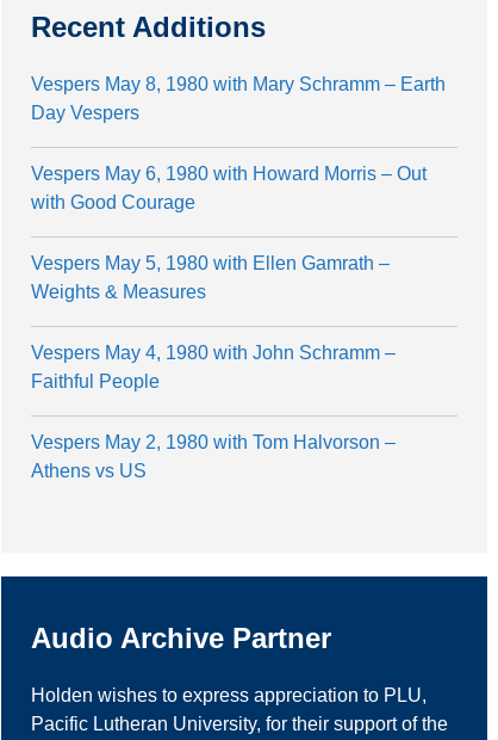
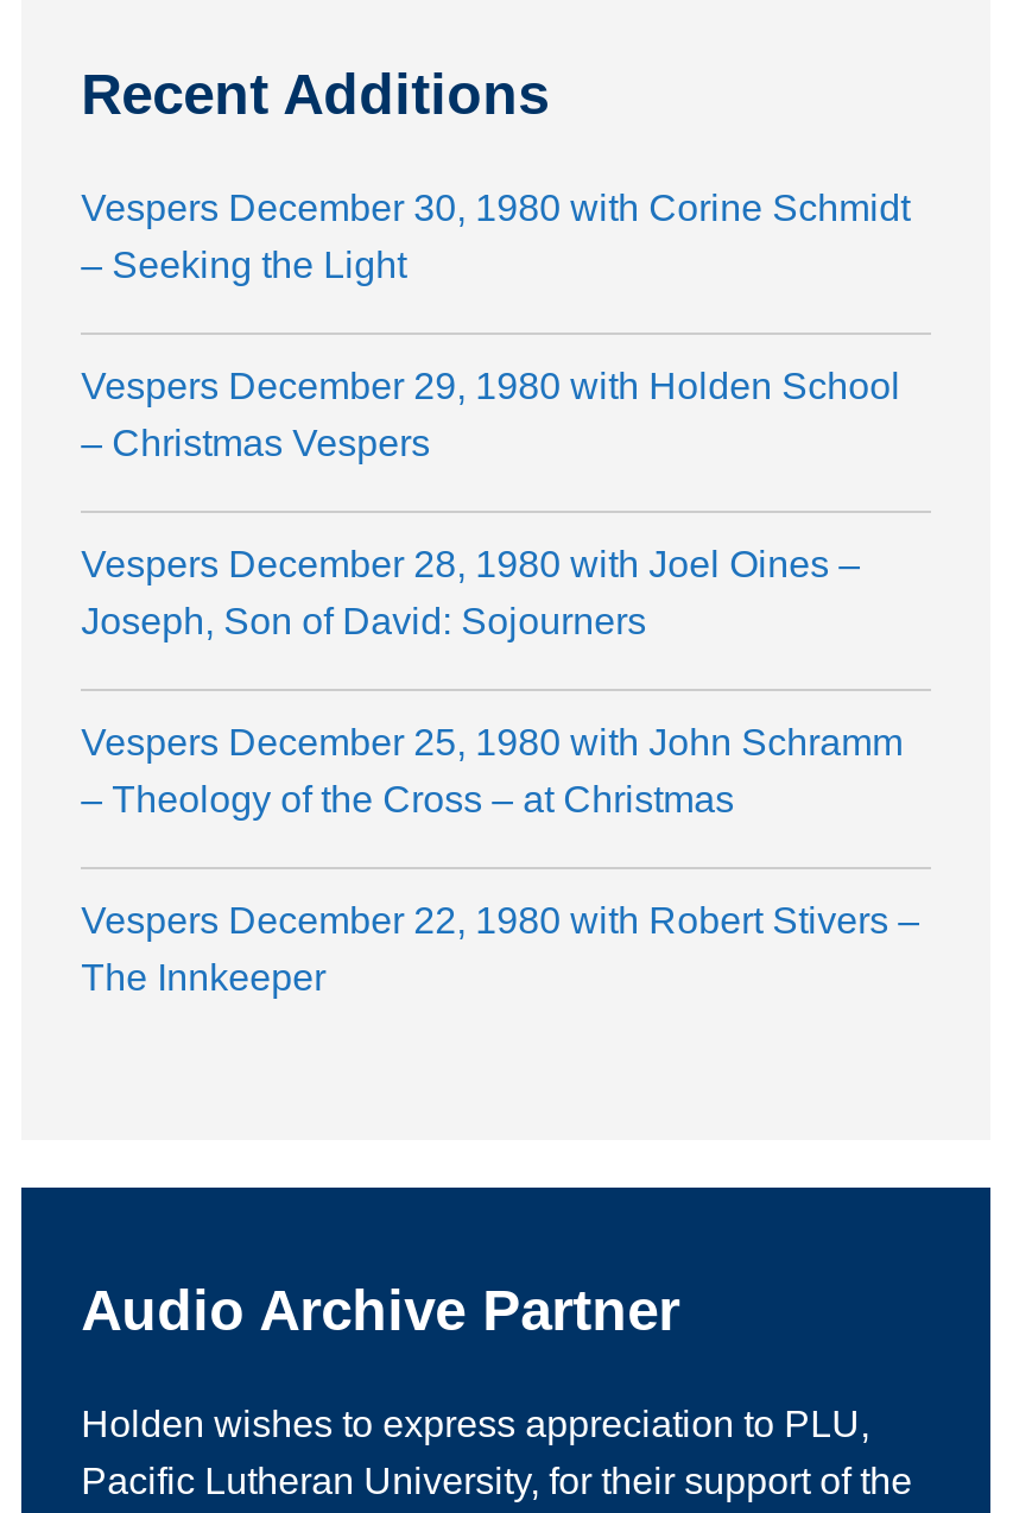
- Vespers May 8, 1980 with Mary Schramm – Earth
- Day Vespers
+ Vespers December 30, 1980 with Corine Schmidt
+ – Seeking the Light

- Vespers May 6, 1980 with Howard Morris – Out
- with Good Courage
+ Vespers December 29, 1980 with Holden School
+ – Christmas Vespers

- Vespers May 5, 1980 with Ellen Gamrath –
- Weights & Measures
+ Vespers December 28, 1980 with Joel Oines –
+ Joseph, Son of David: Sojourners

- Vespers May 4, 1980 with John Schramm –
- Faithful People
+ Vespers December 25, 1980 with John Schramm
+ – Theology of the Cross – at Christmas

- Vespers May 2, 1980 with Tom Halvorson –
- Athens vs US
+ Vespers December 22, 1980 with Robert Stivers –
+ The Innkeeper
